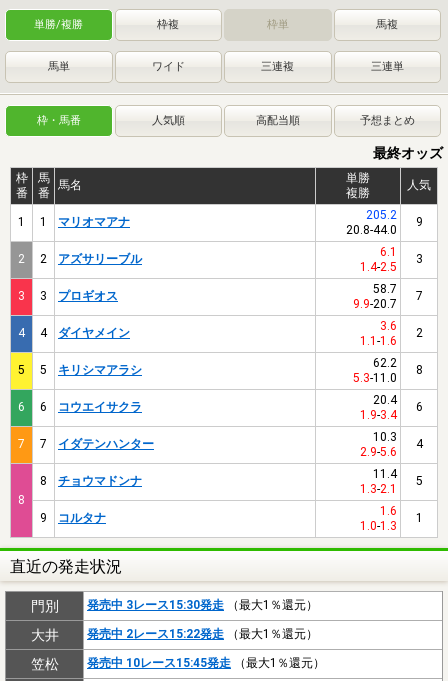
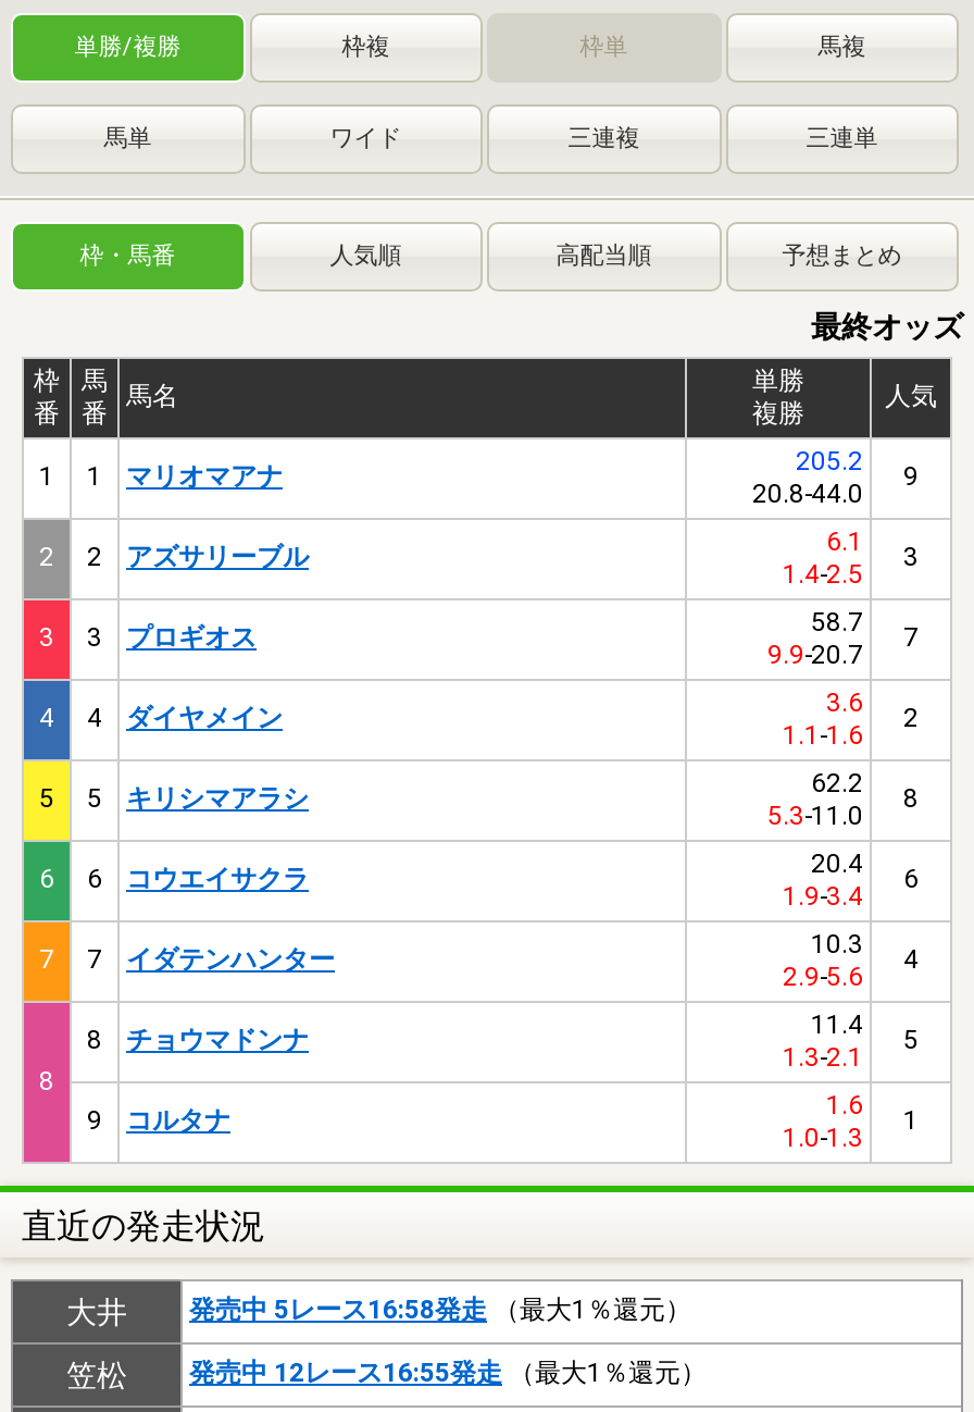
- 門別
- 発売中 3レース15:30発走（最大1％還元）

- 発売中 2レース15:22発走（最大1％還元）
+ 発売中 5レース16:58発走（最大1％還元）

- 発売中 10レース15:45発走（最大1％還元）
+ 発売中 12レース16:55発走（最大1％還元）
